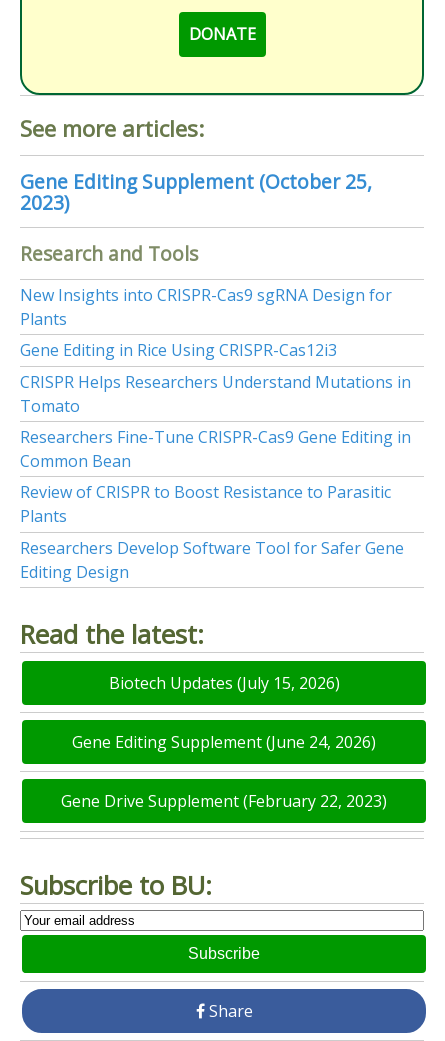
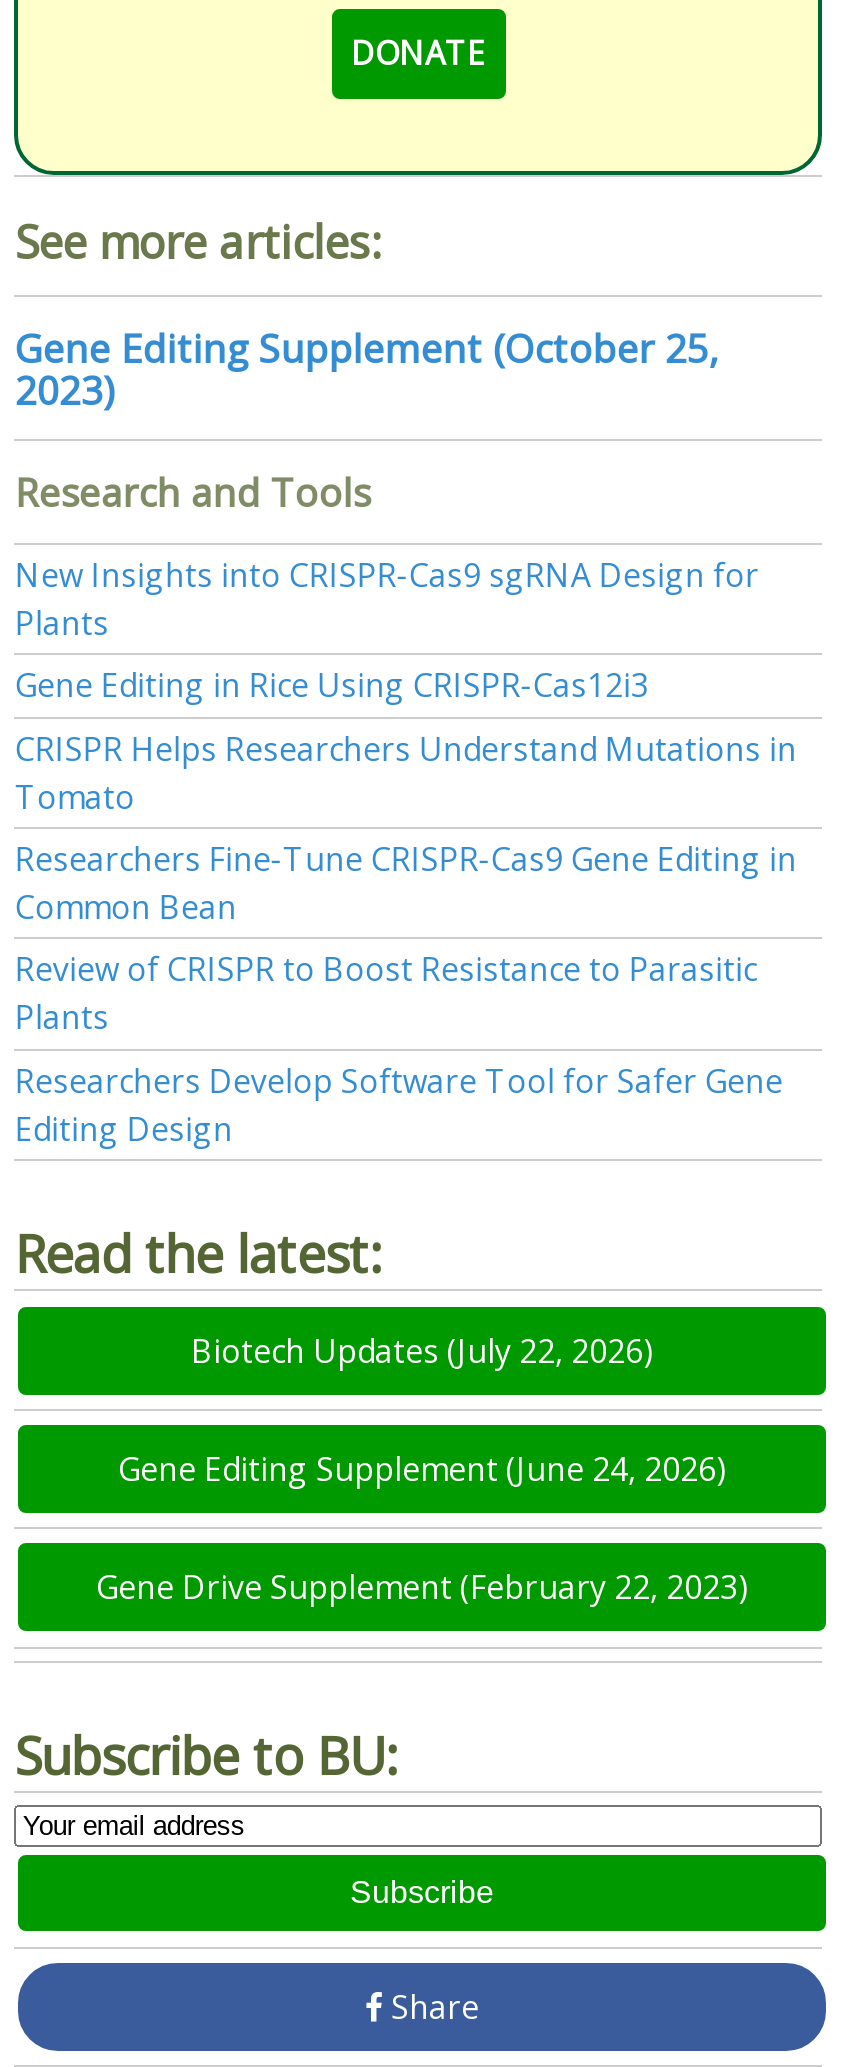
- Biotech Updates (July 15, 2026)
+ Biotech Updates (July 22, 2026)
